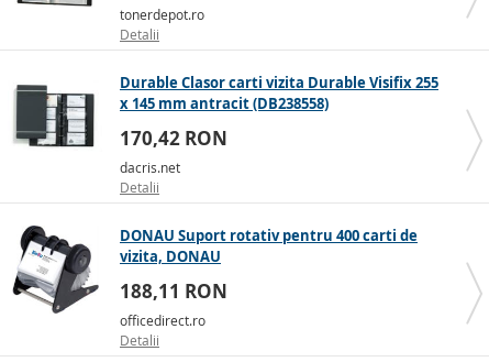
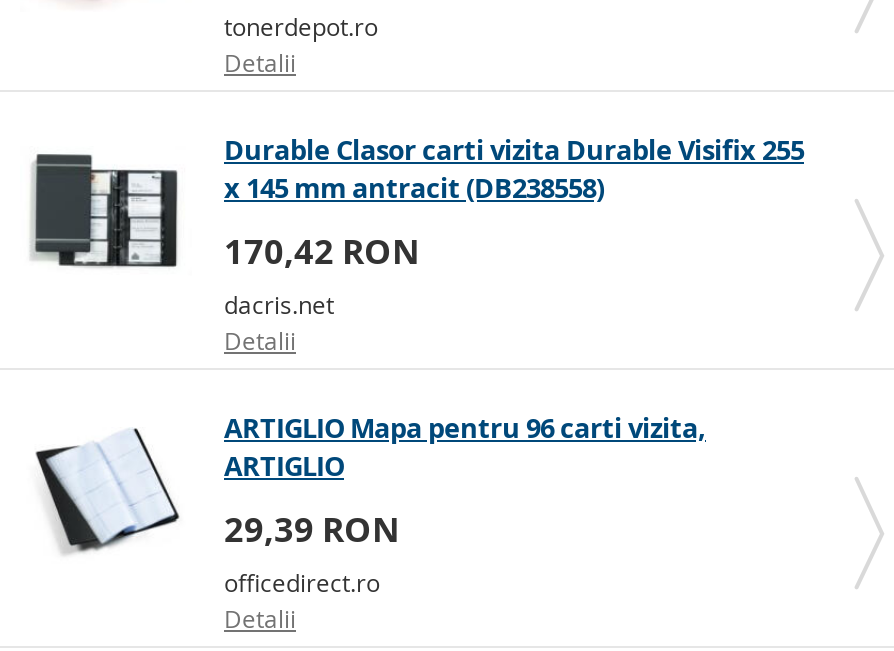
- [image]
- DONAU Suport rotativ pentru 400 carti de
- vizita, DONAU
+ [image]
+ ARTIGLIO Mapa pentru 96 carti vizita,
+ ARTIGLIO

- 188,11 RON
+ 29,39 RON
